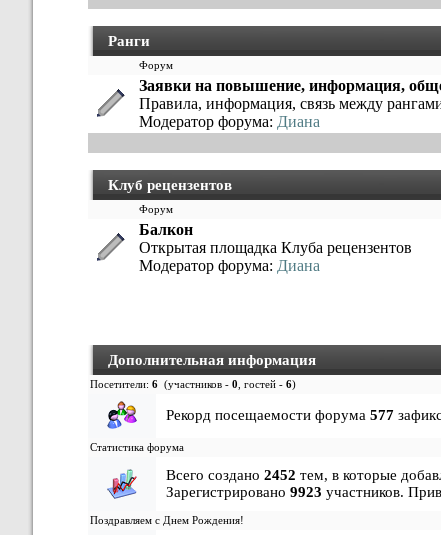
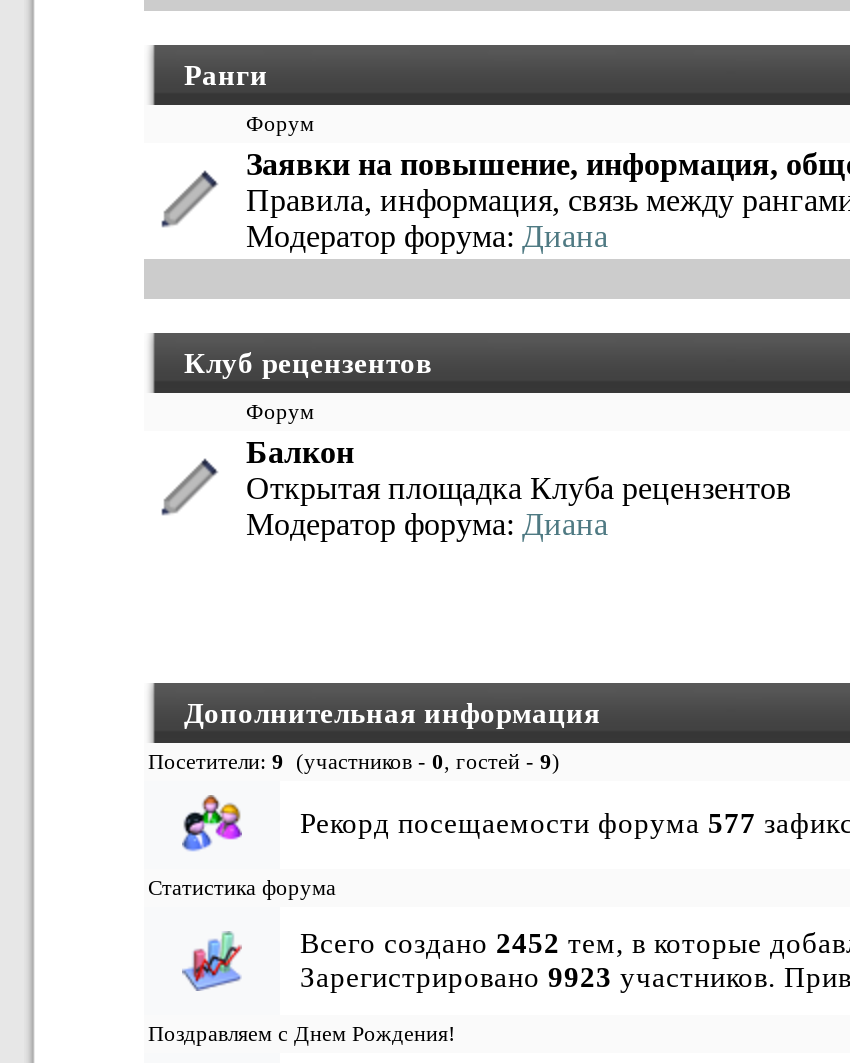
- Посетители: 6 (участников - 0, гостей - 6)
+ Посетители: 9 (участников - 0, гостей - 9)
